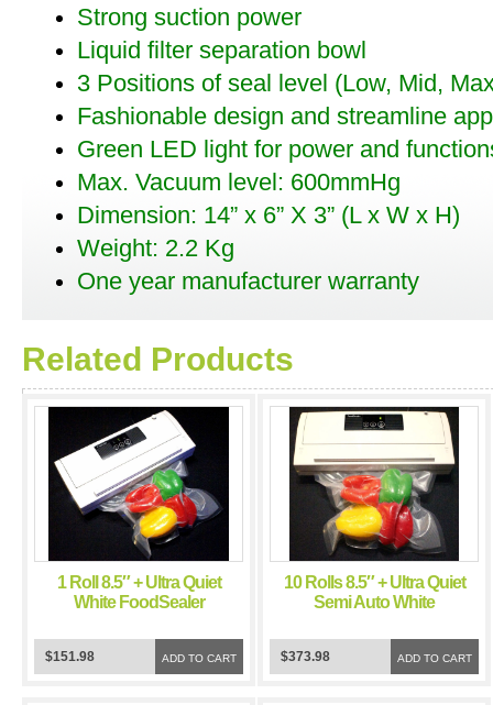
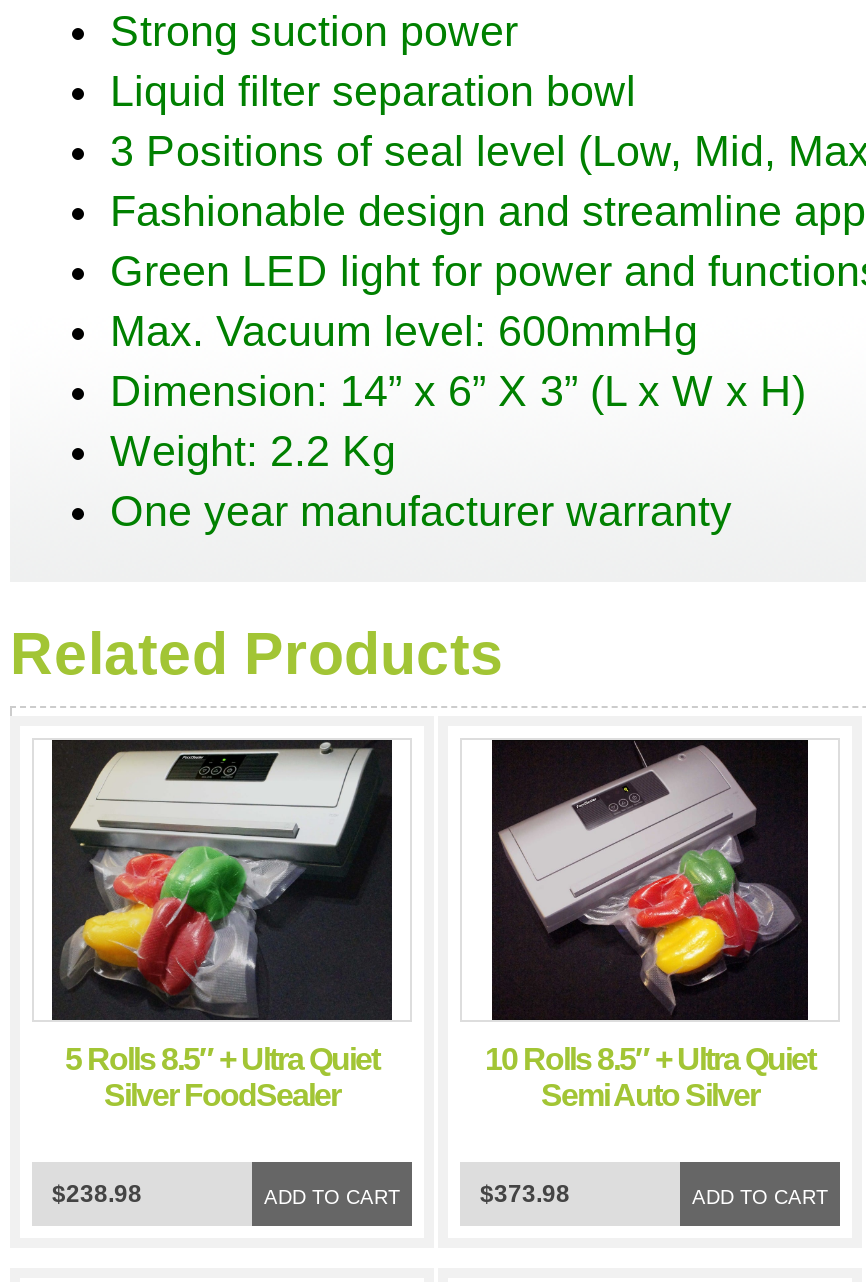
- [image]
- 1 Roll 8.5″ + Ultra Quiet
+ [image]
+ 5 Rolls 8.5″ + Ultra Quiet

- [image]
- Semi Auto White
+ [image]
+ Semi Auto Silver

- White FoodSealer
+ Silver FoodSealer

- $151.98
+ $238.98
